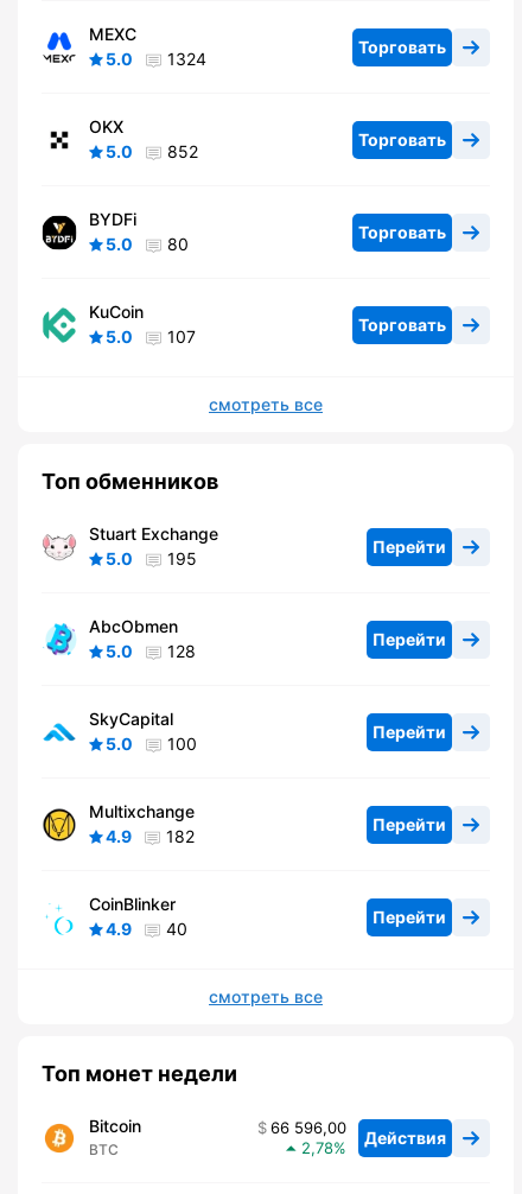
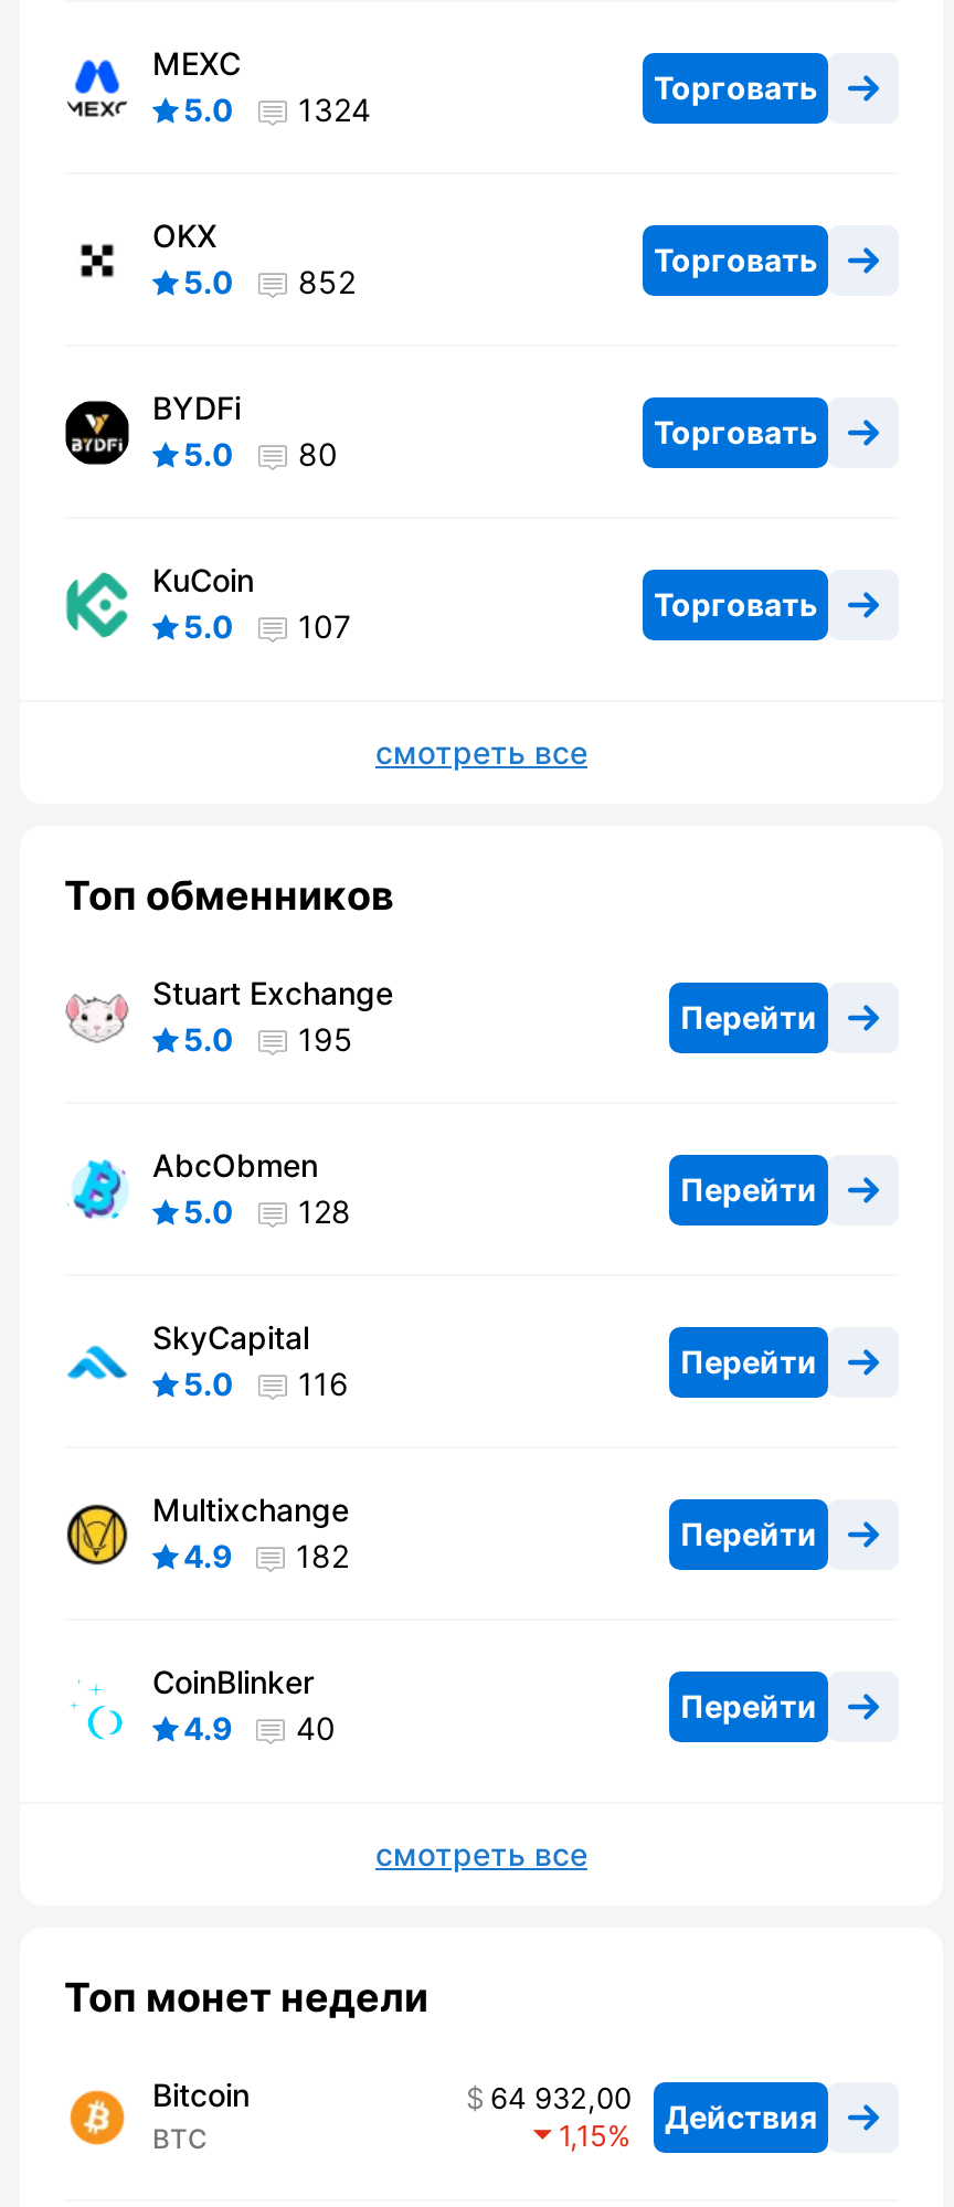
- 5.0 100
+ 5.0 116

- 66 596,00 Действия
+ 64 932,00 Действия

- 2,78
+ 1,15
